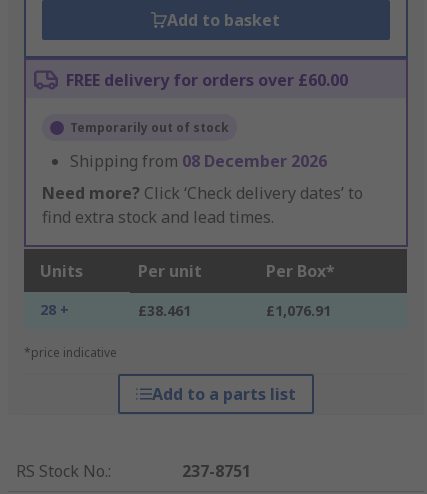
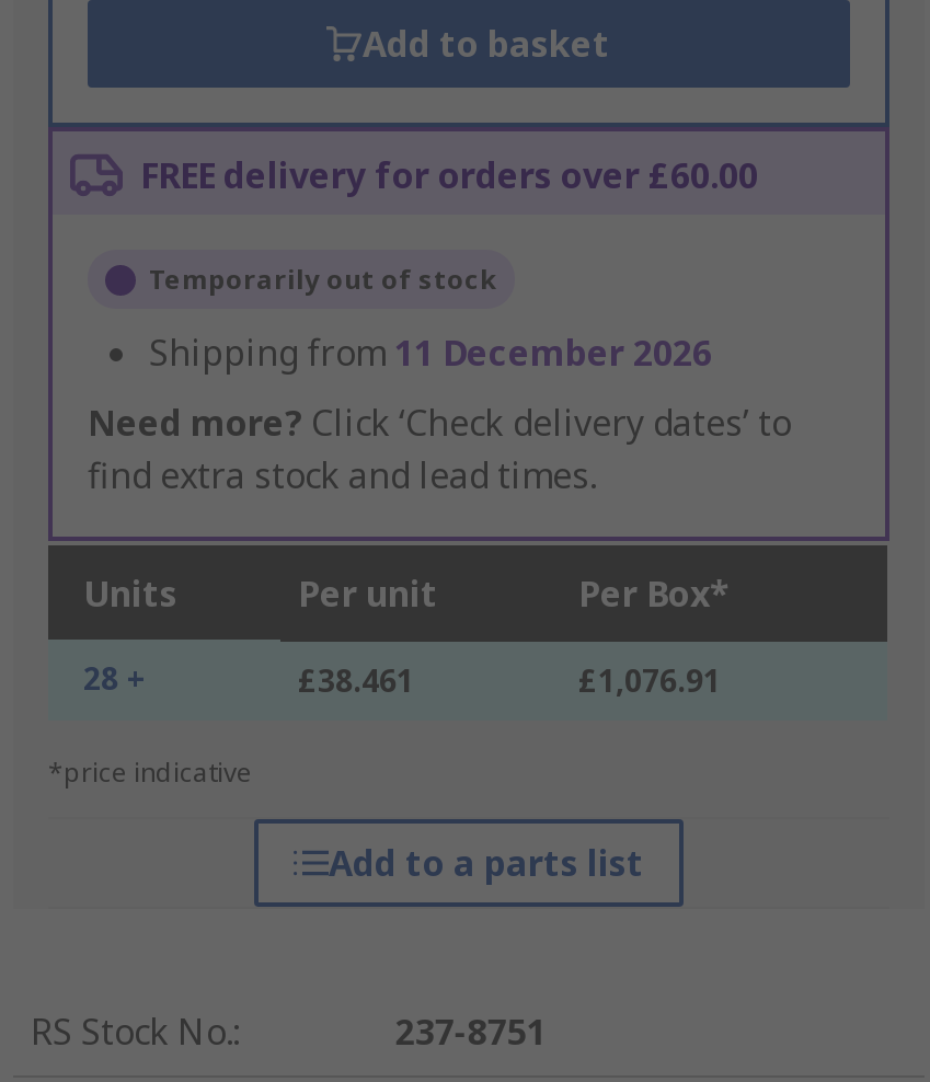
- Shipping from 08 December 2026
+ Shipping from 11 December 2026
